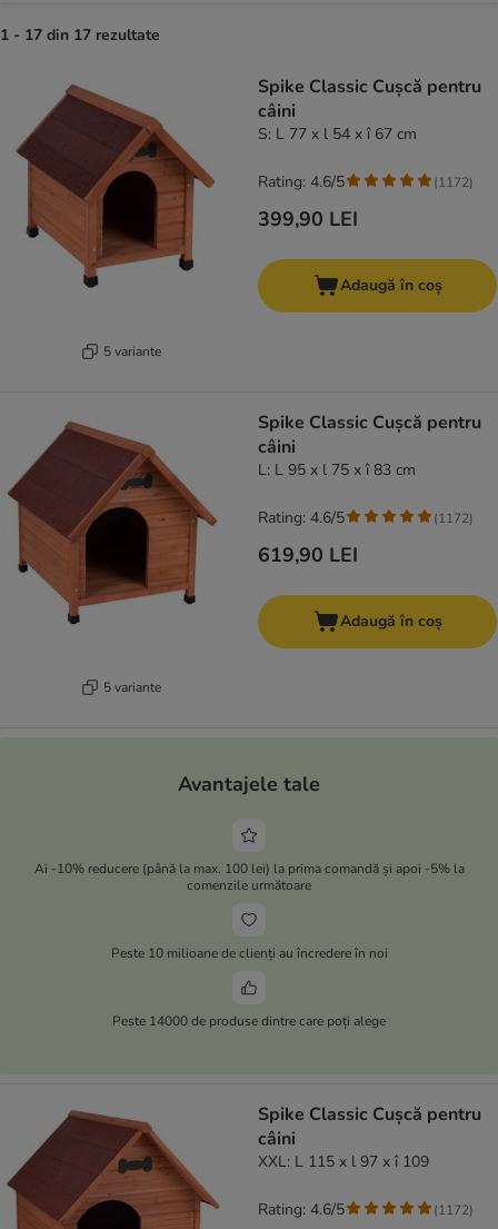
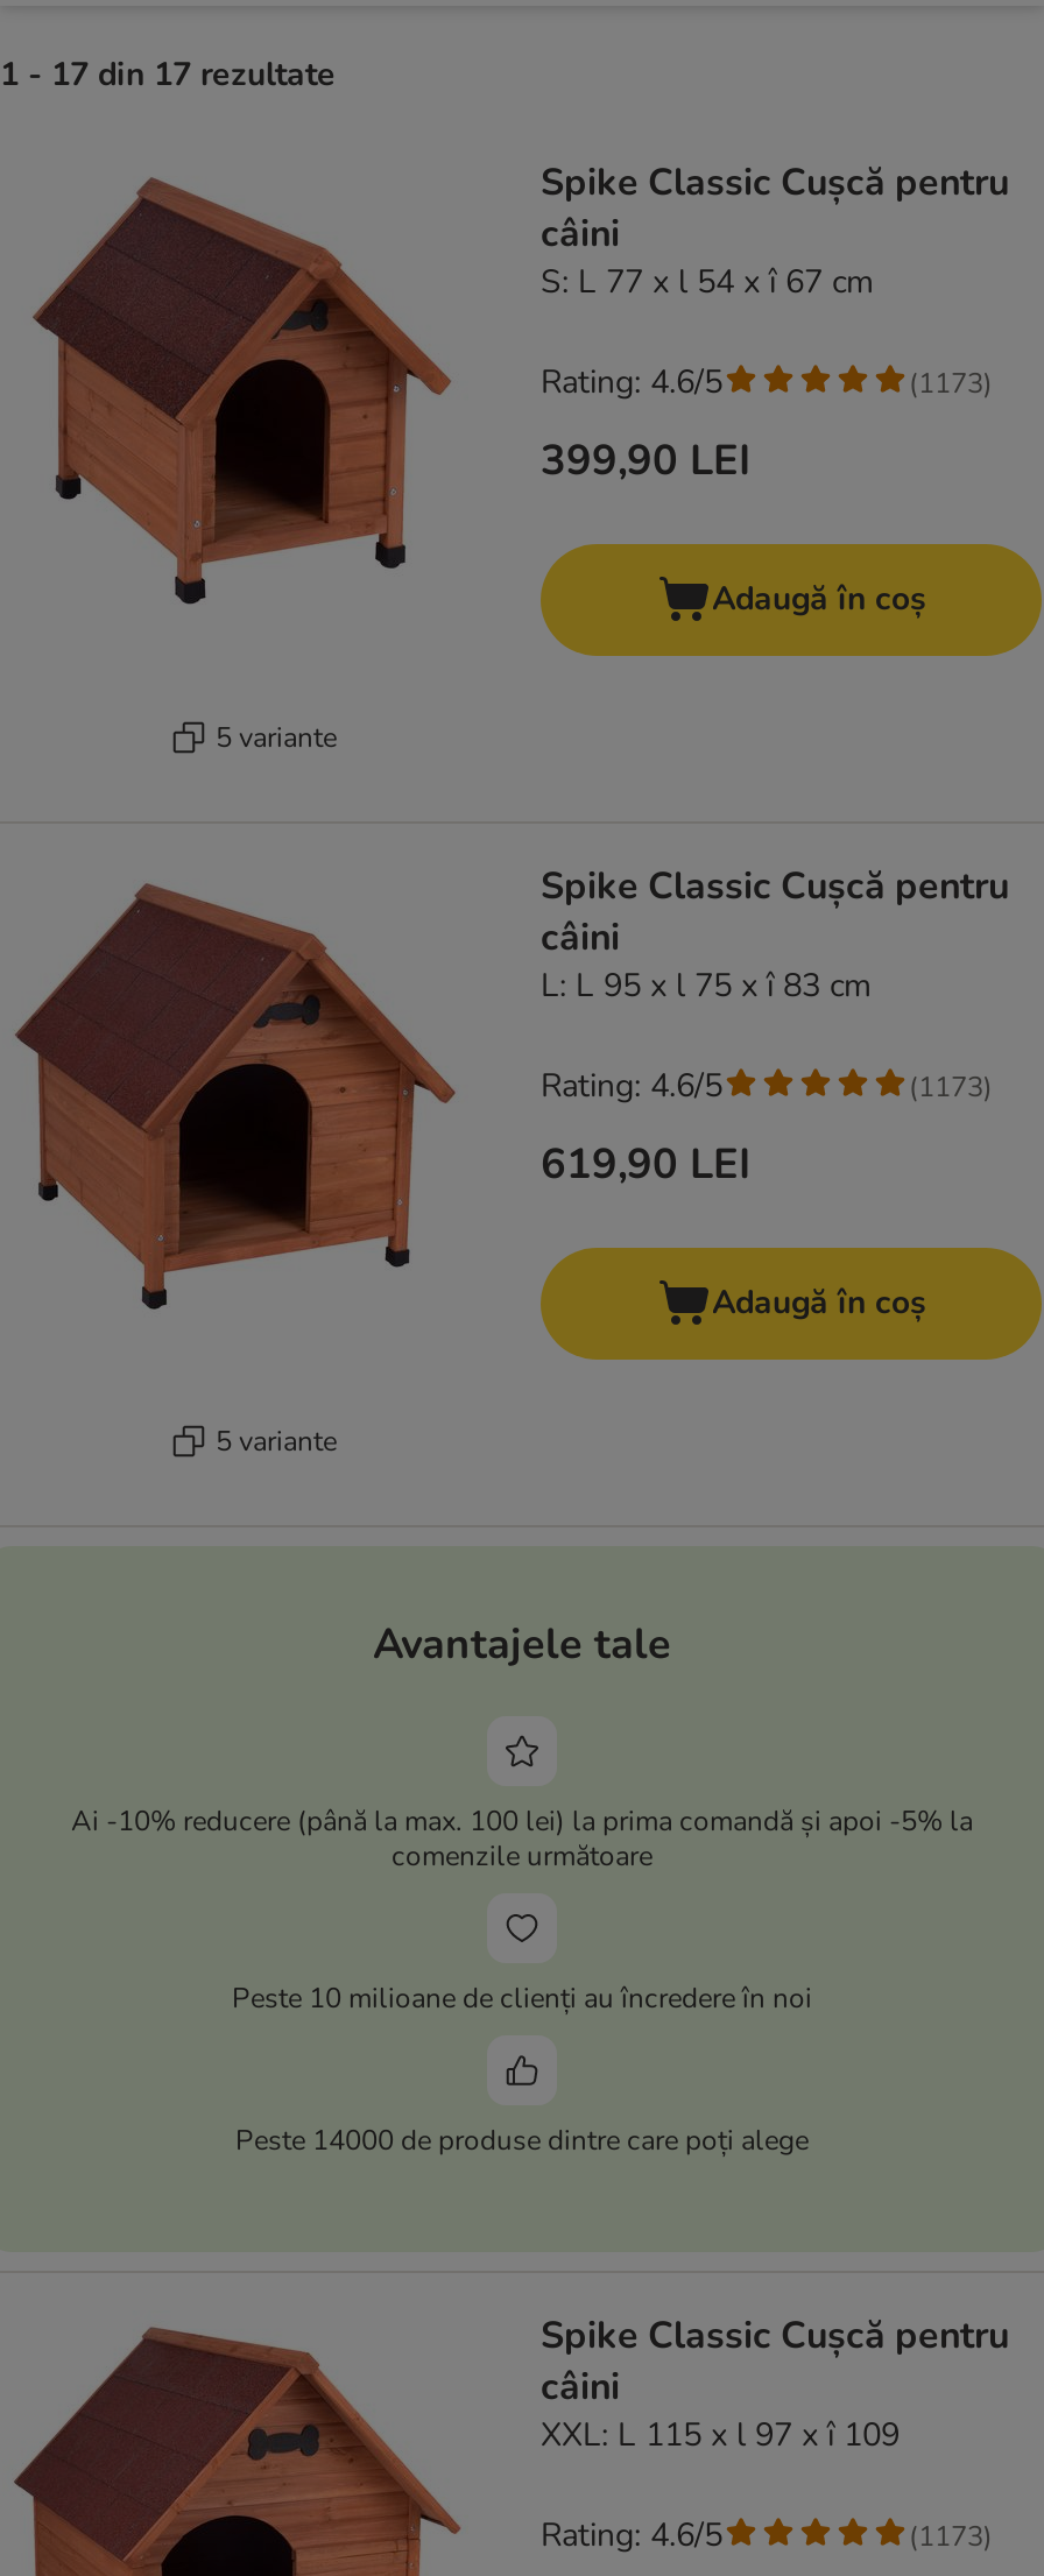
- (1172)
+ (1173)

- (1172)
+ (1173)

- (1172)
+ (1173)
